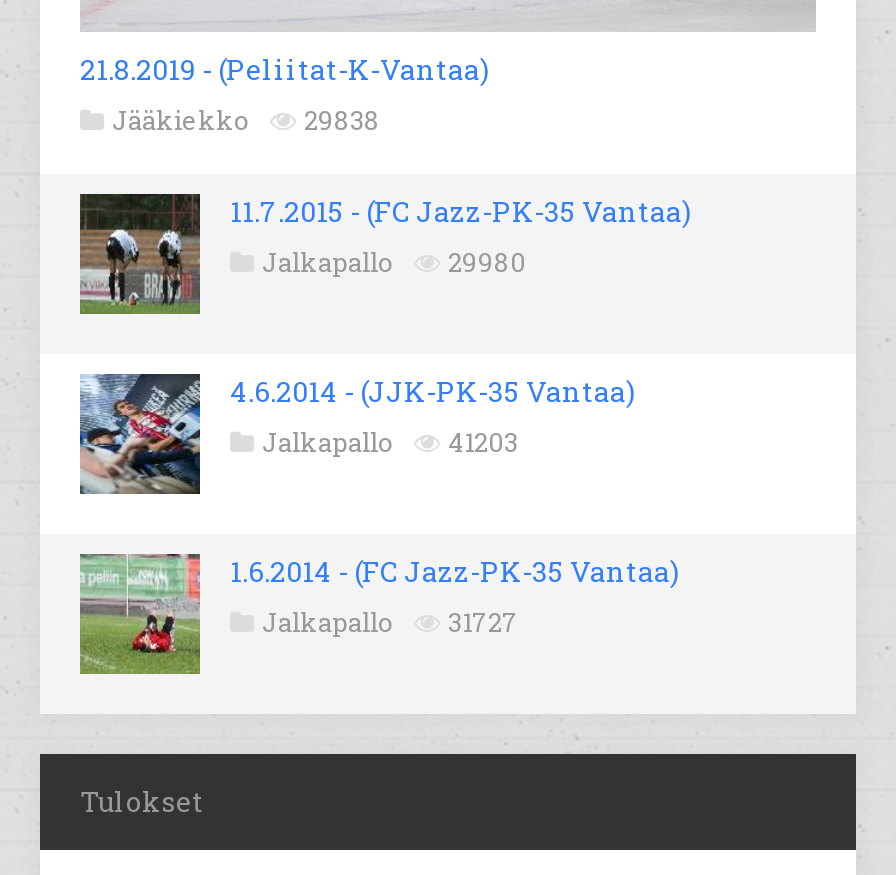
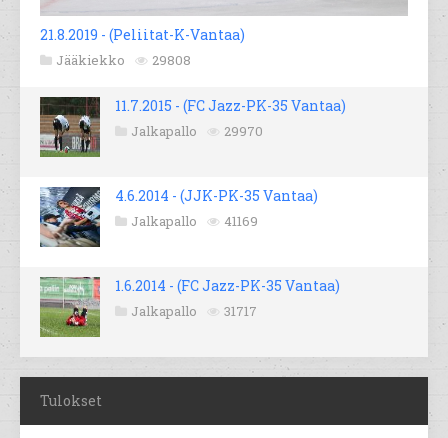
- Jääkiekko 29838
+ Jääkiekko 29808

- Jalkapallo 29980
+ Jalkapallo 29970

- Jalkapallo 41203
+ Jalkapallo 41169

- Jalkapallo 31727
+ Jalkapallo 31717
